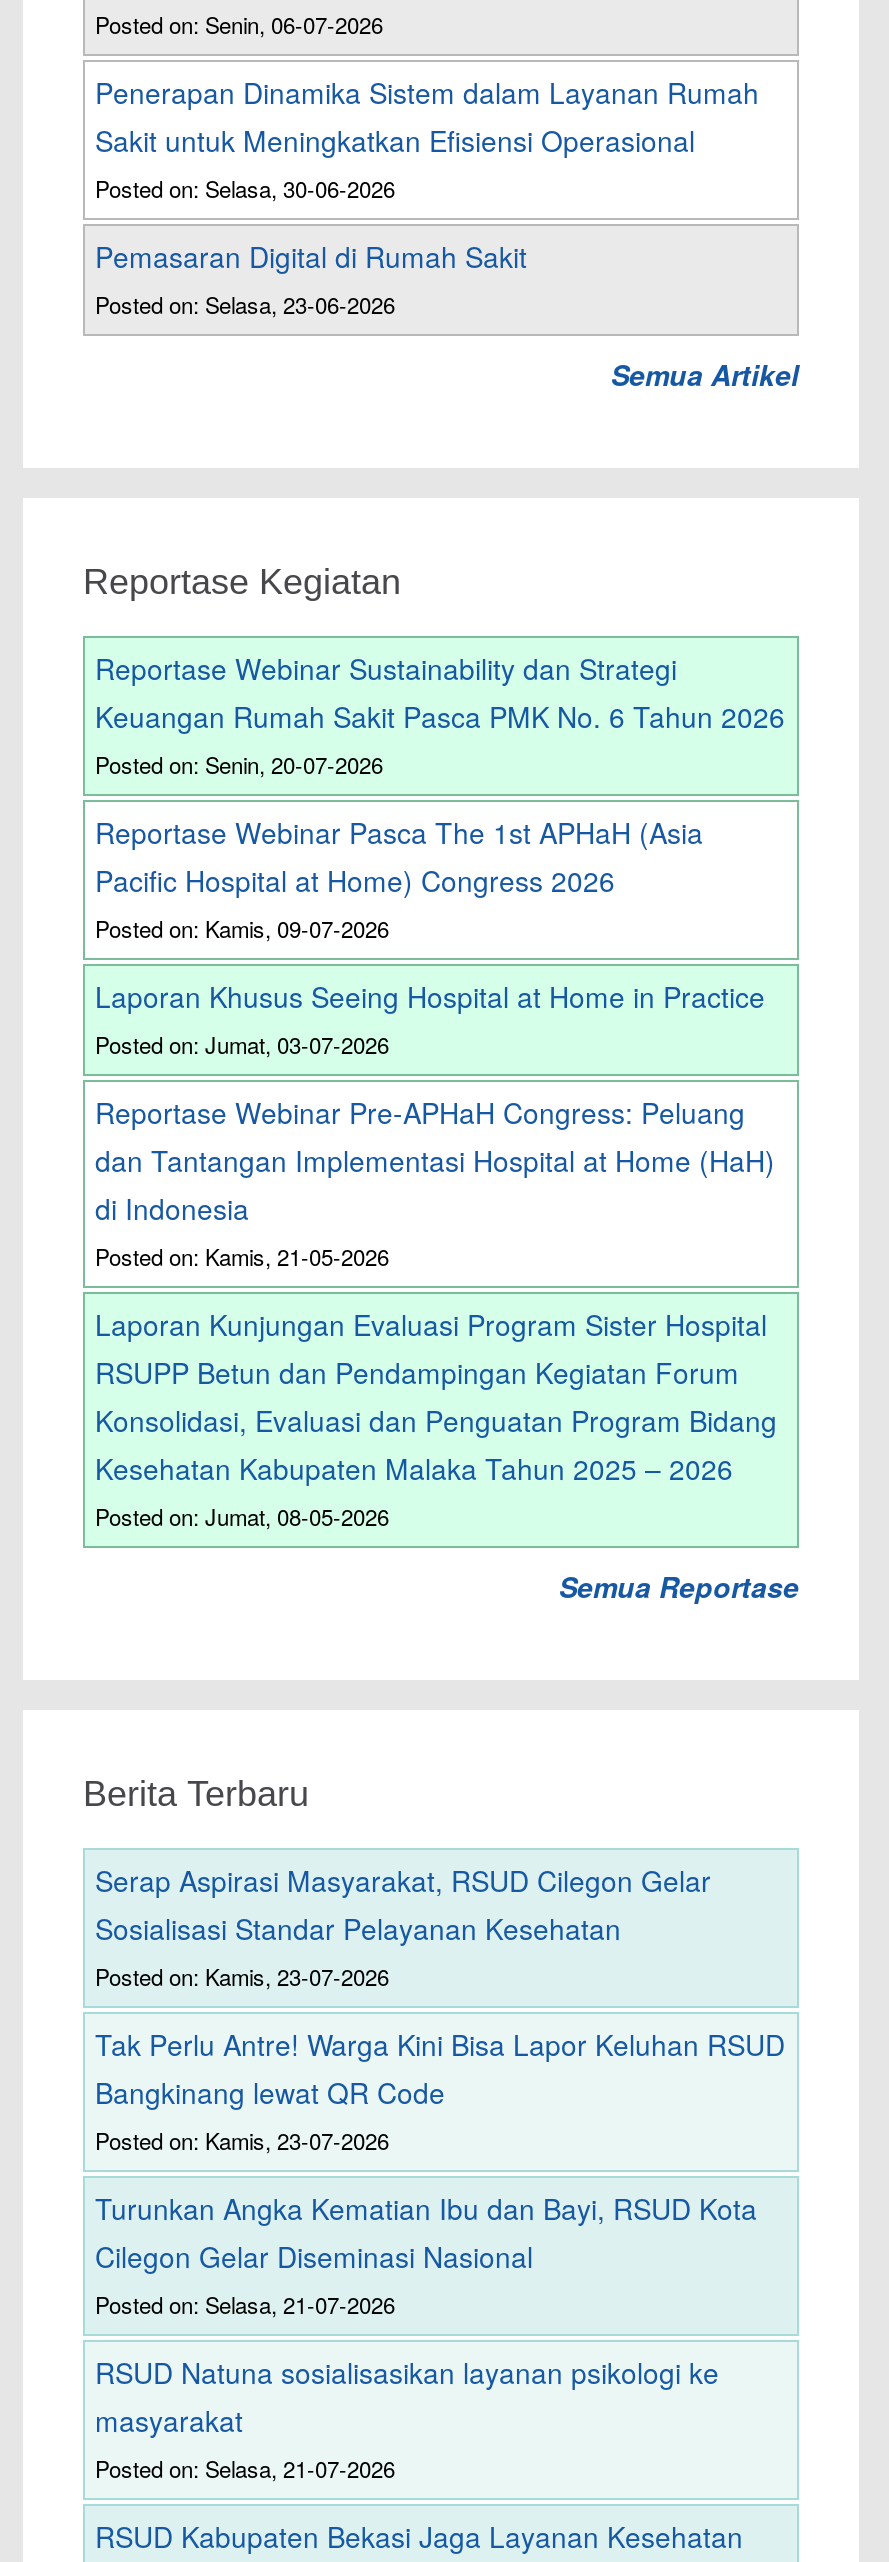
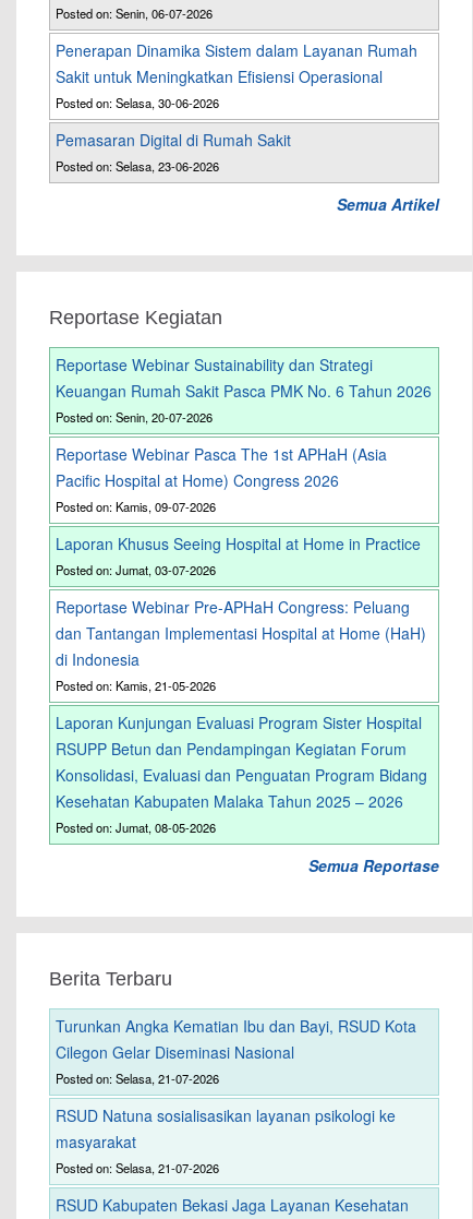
- Serap Aspirasi Masyarakat, RSUD Cilegon Gelar
- Sosialisasi Standar Pelayanan Kesehatan
- Posted on: Kamis, 23-07-2026
- Tak Perlu Antre! Warga Kini Bisa Lapor Keluhan RSUD
- Bangkinang lewat QR Code
- Posted on: Kamis, 23-07-2026
